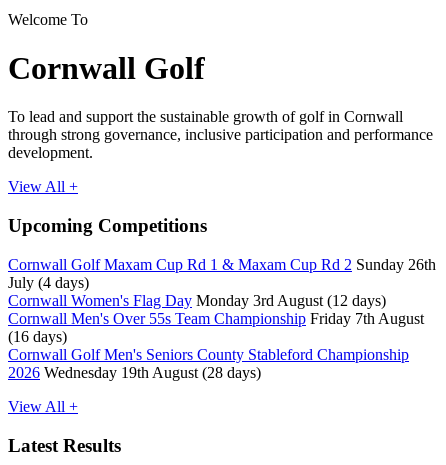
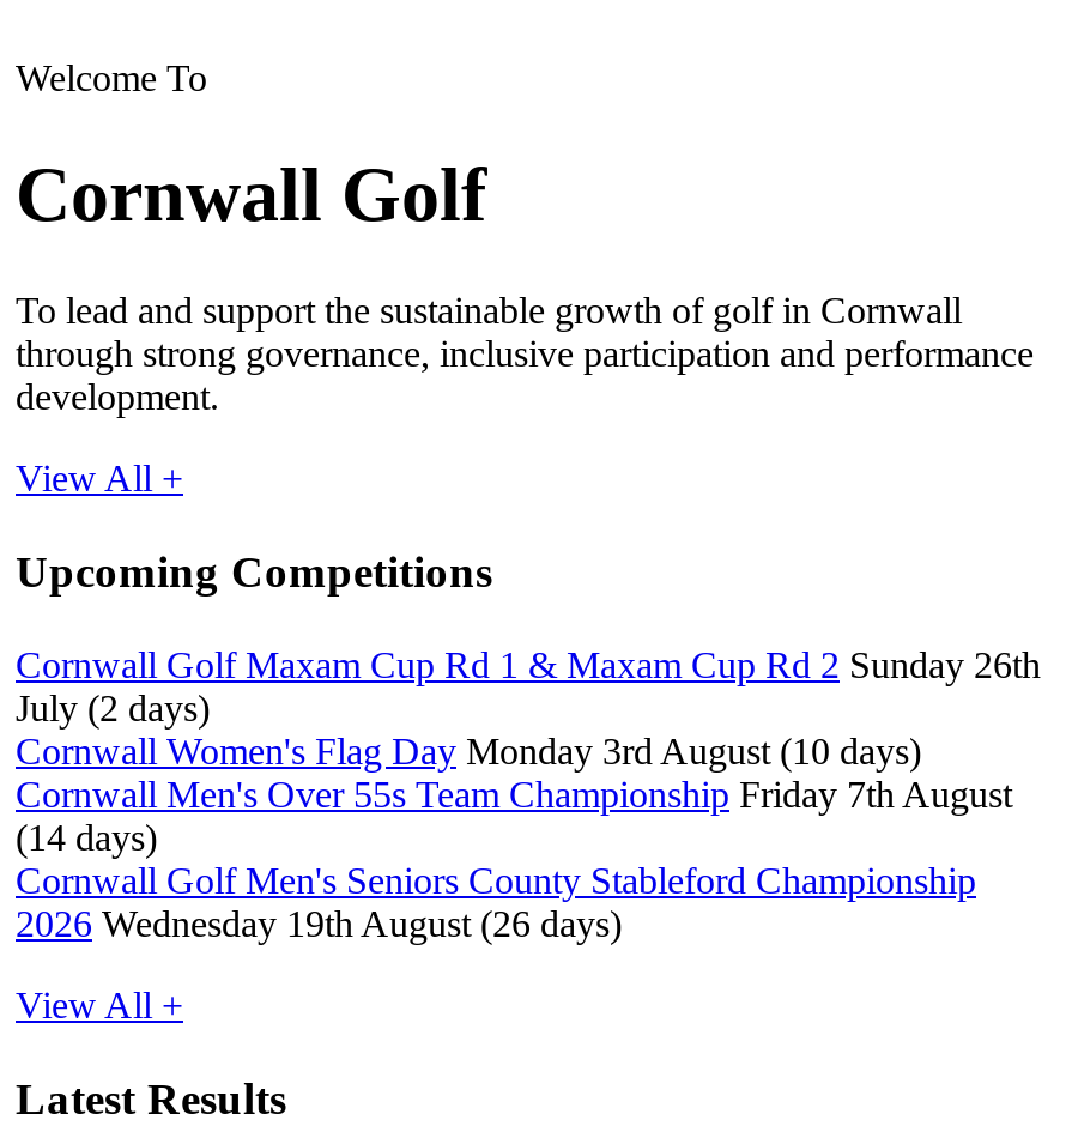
- July (4 days)
+ July (2 days)

- Cornwall Women's Flag Day Monday 3rd August (12 days)
+ Cornwall Women's Flag Day Monday 3rd August (10 days)

- (16 days)
+ (14 days)

- 2026 Wednesday 19th August (28 days)
+ 2026 Wednesday 19th August (26 days)
